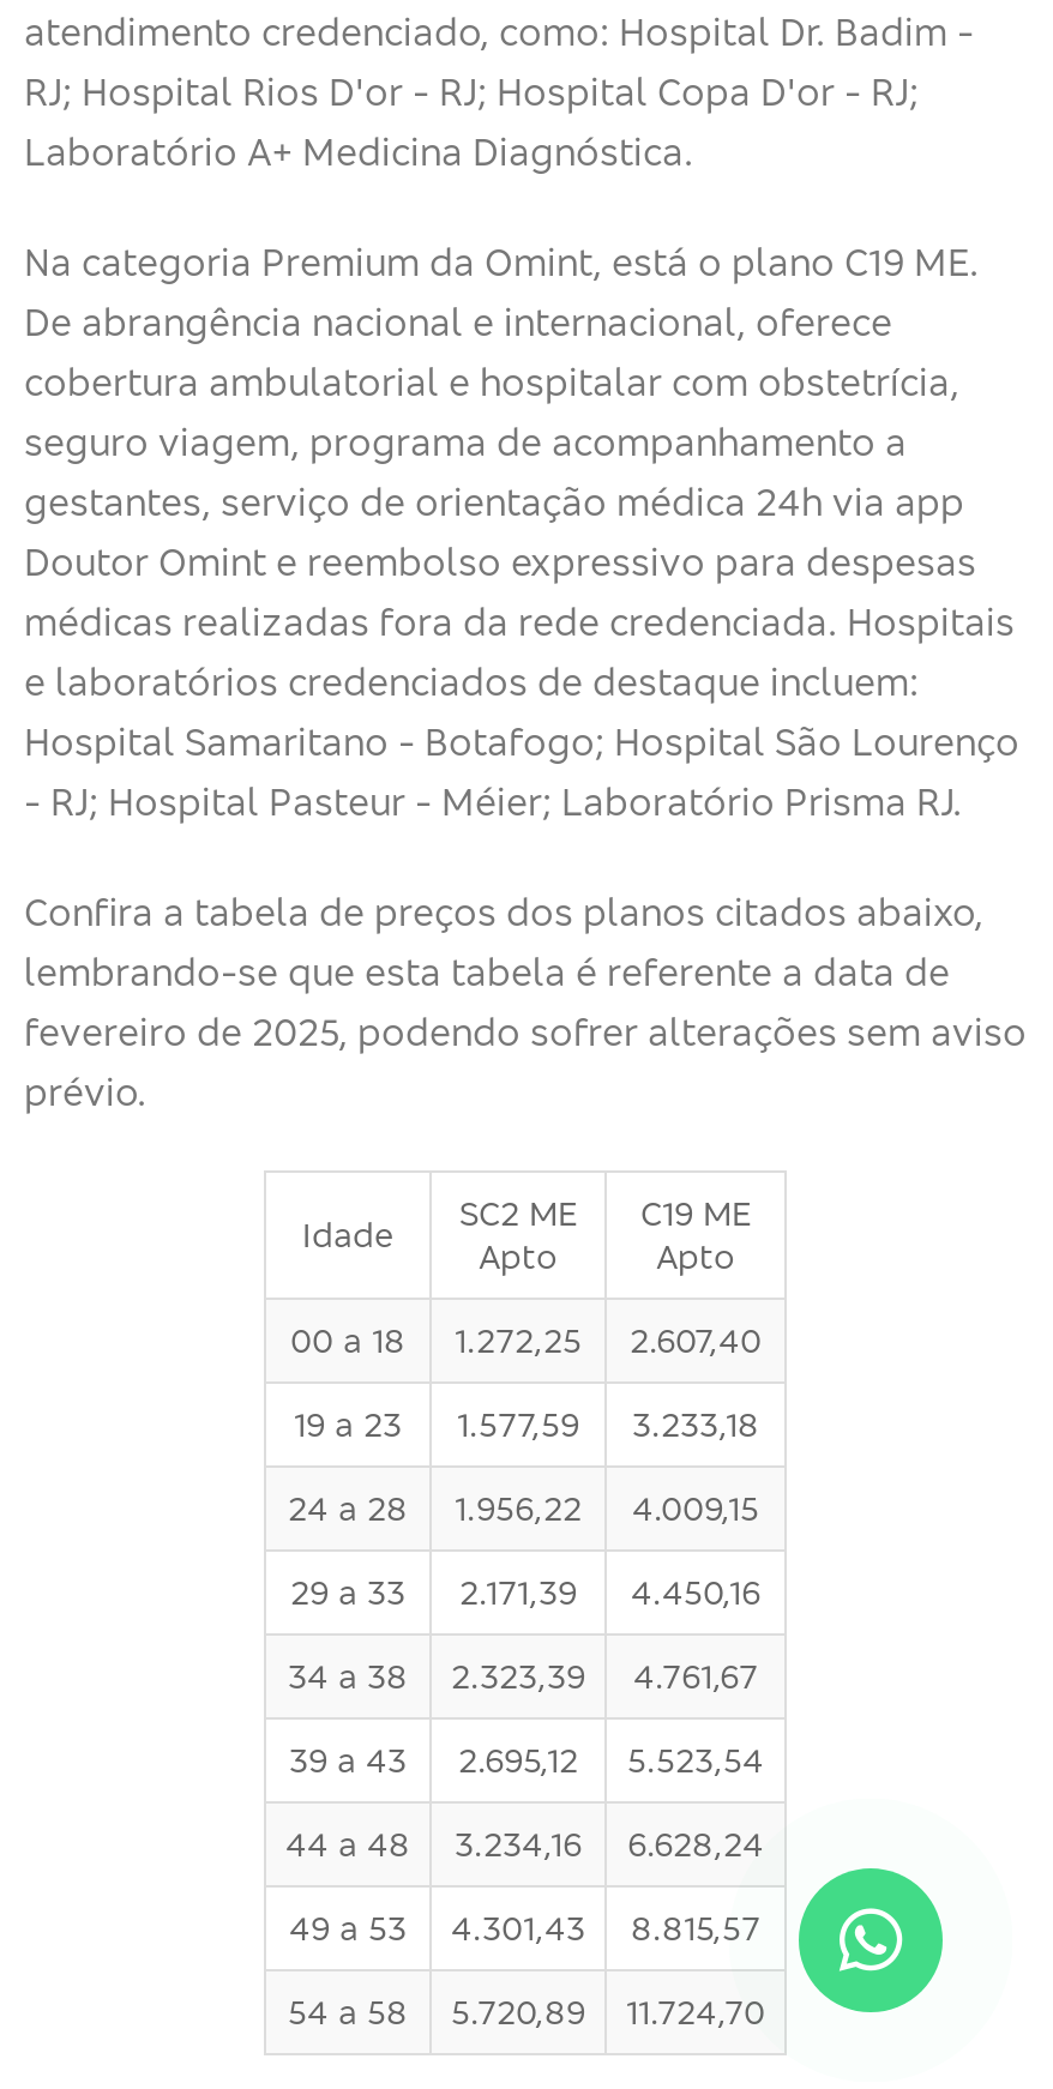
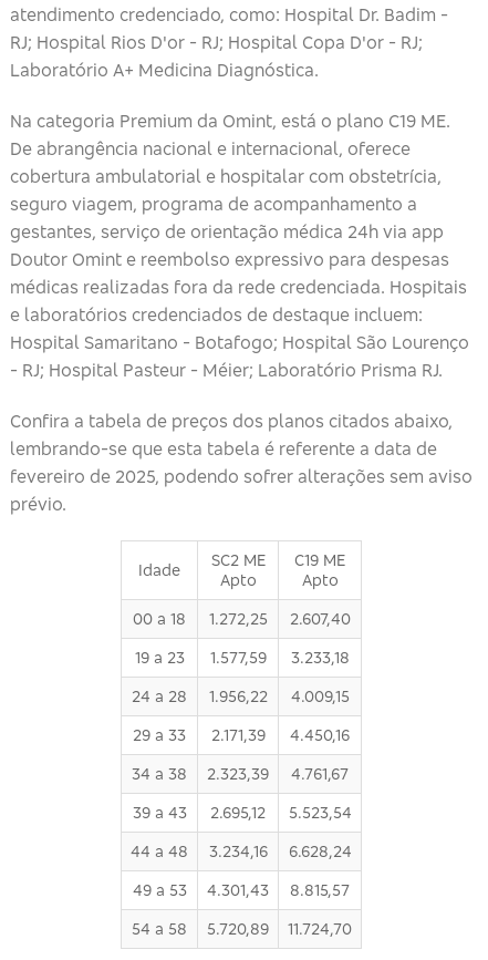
- [image]
